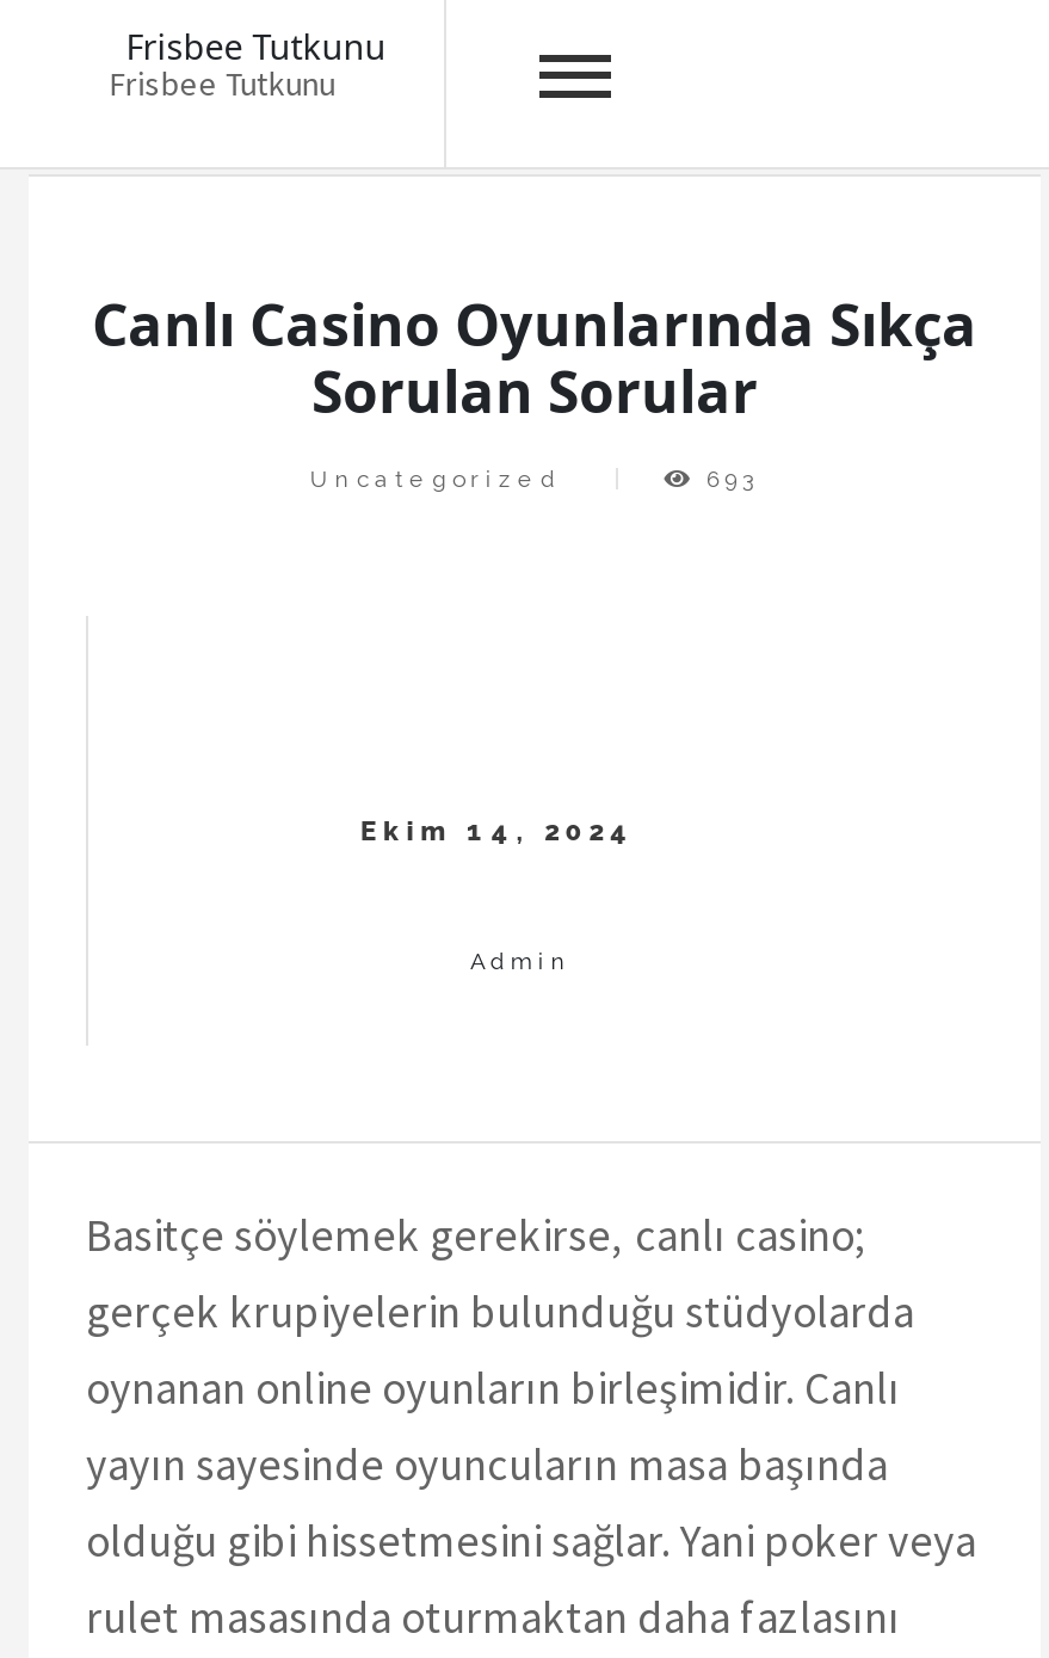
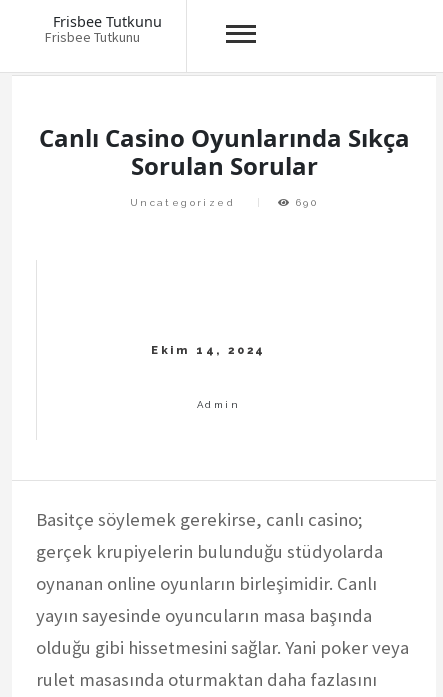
- 693
+ 690
